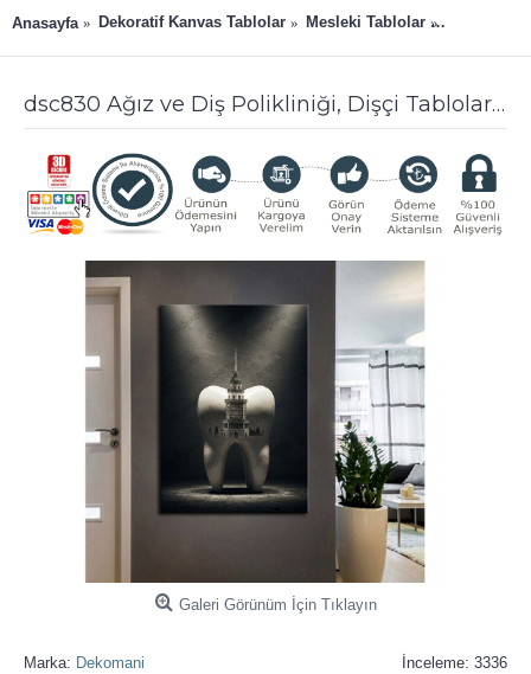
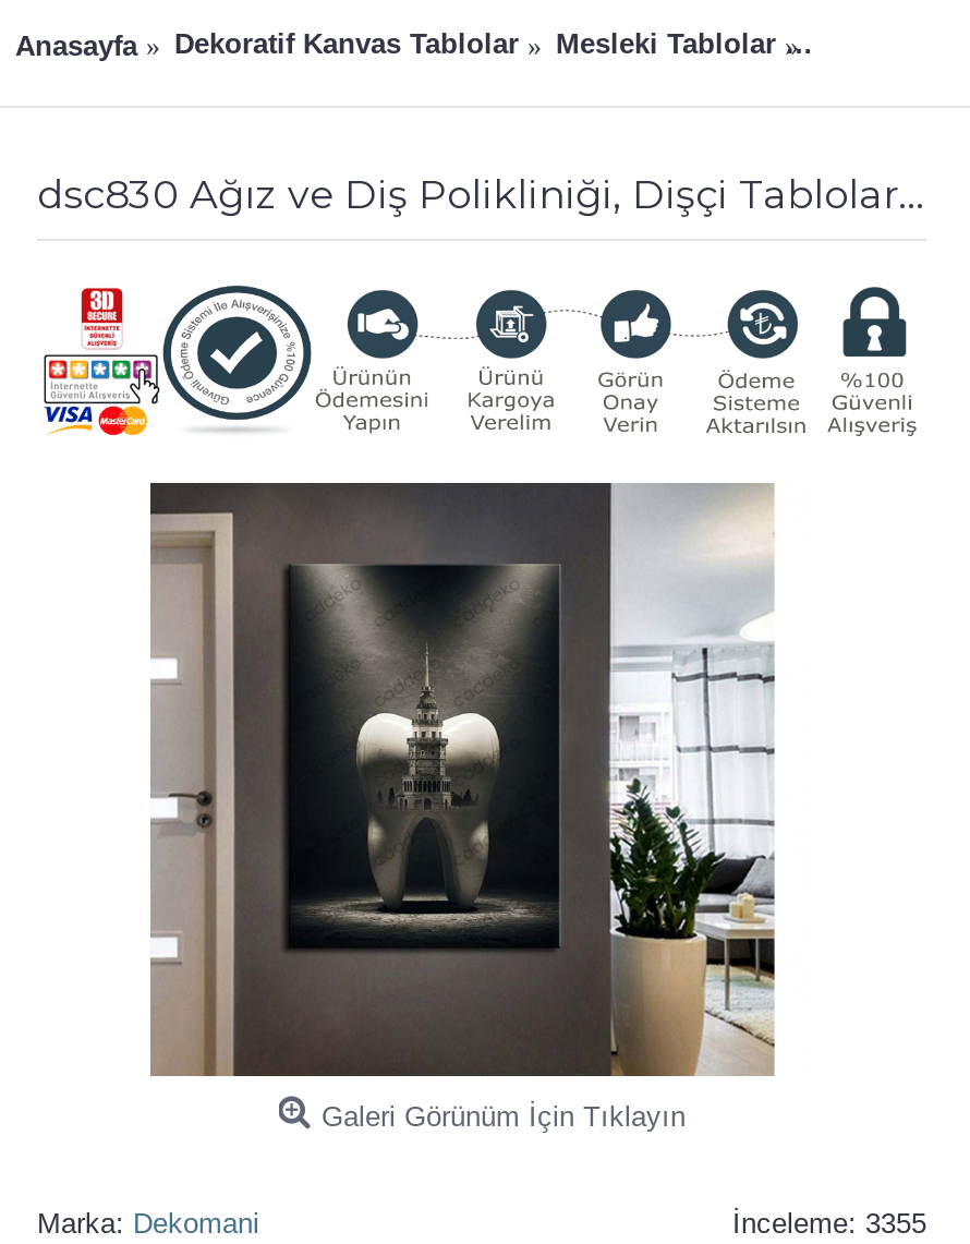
- İnceleme: 3336
+ İnceleme: 3355
